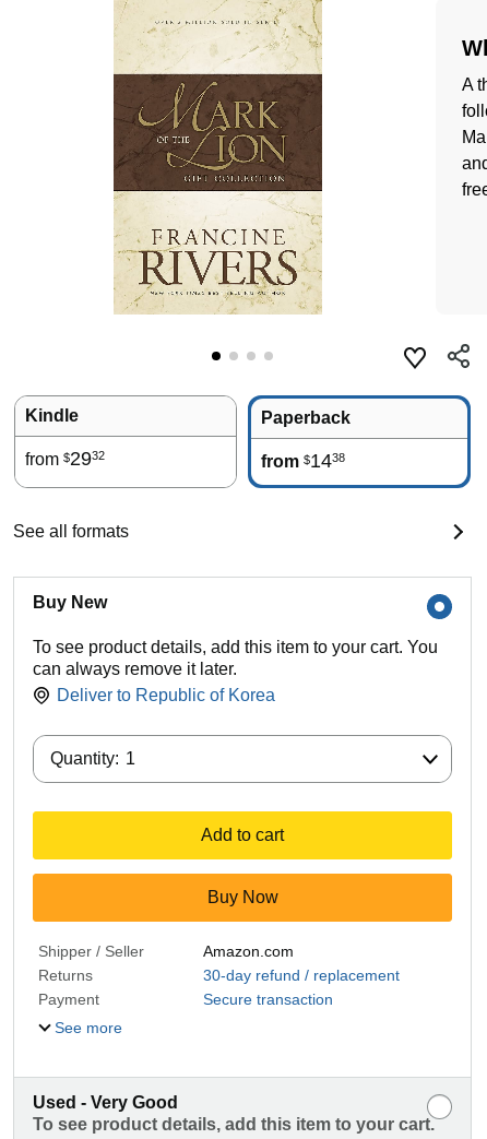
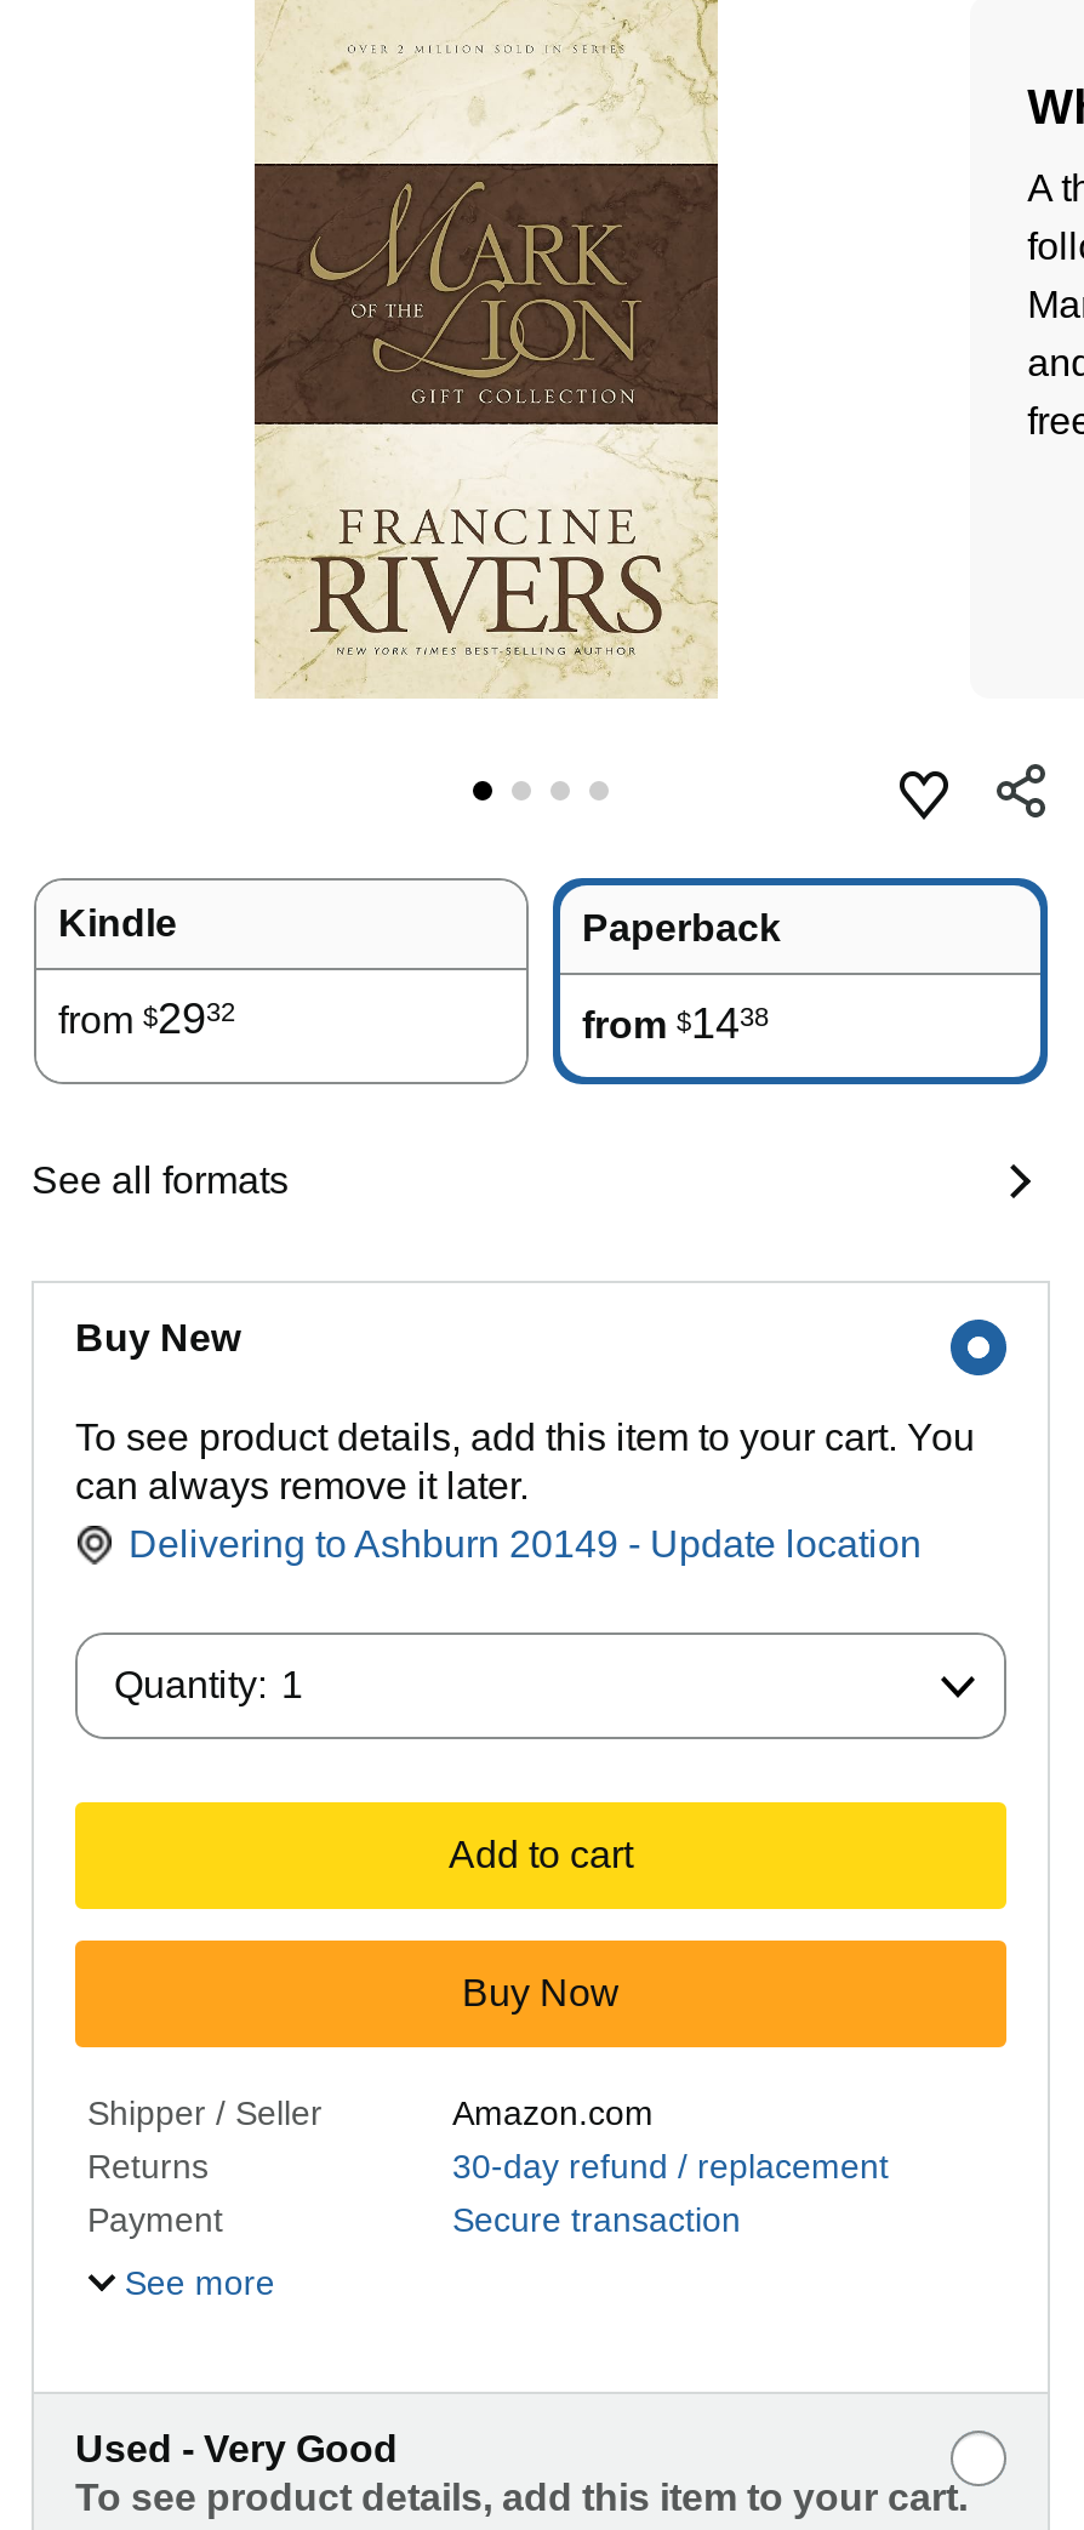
- Deliver to Republic of Korea
+ Delivering to Ashburn 20149 - Update location
